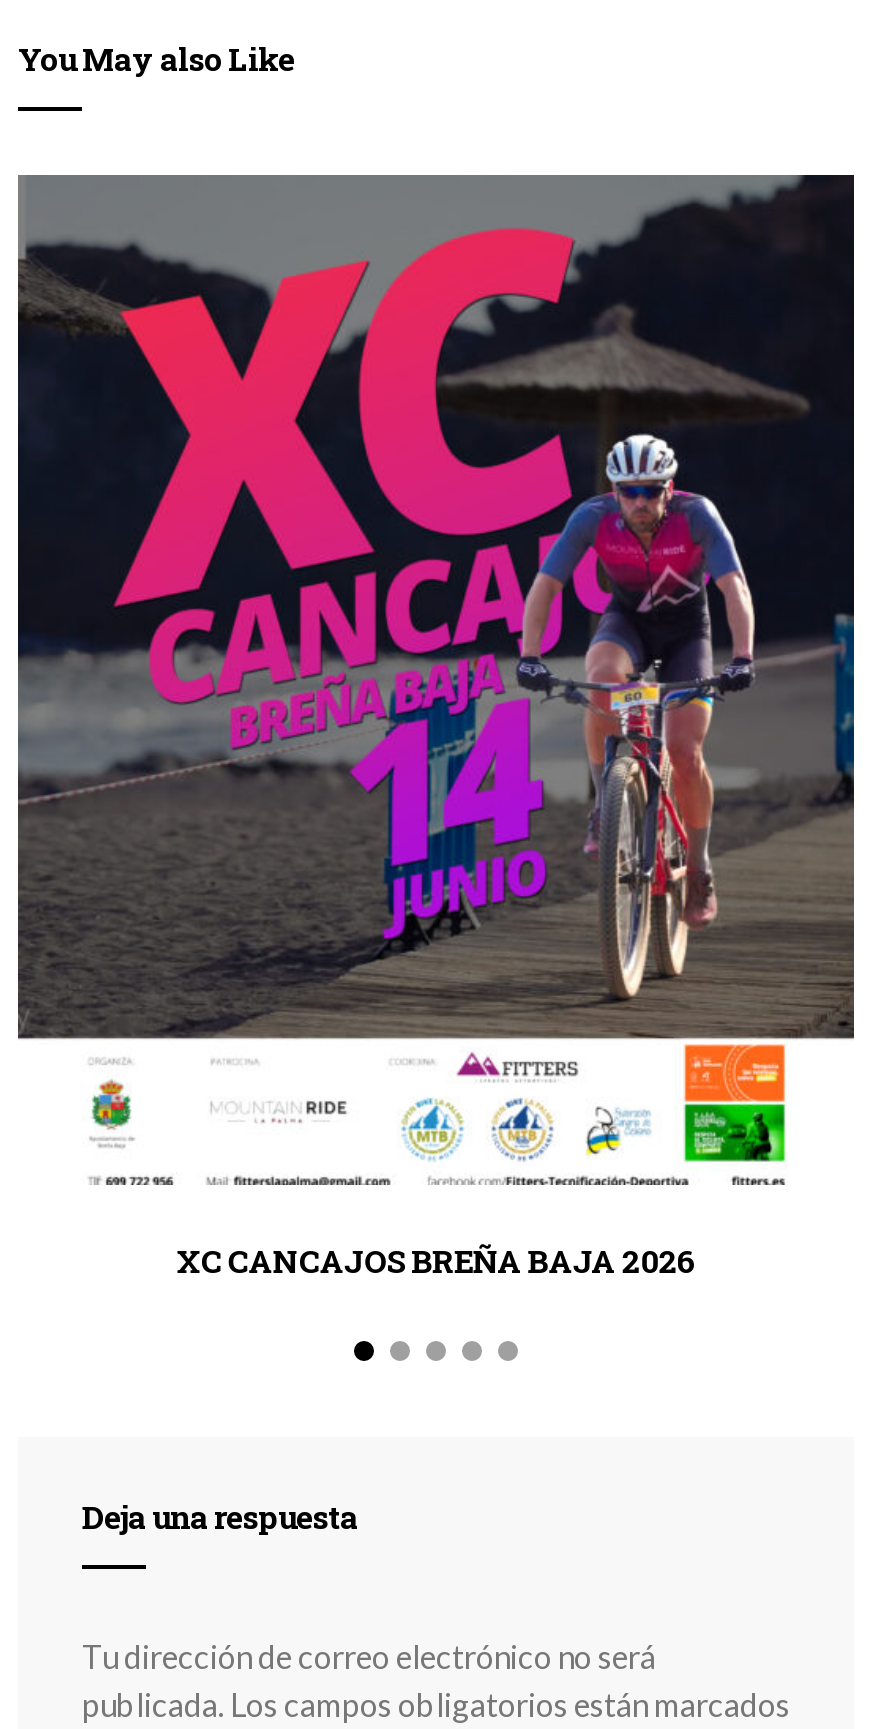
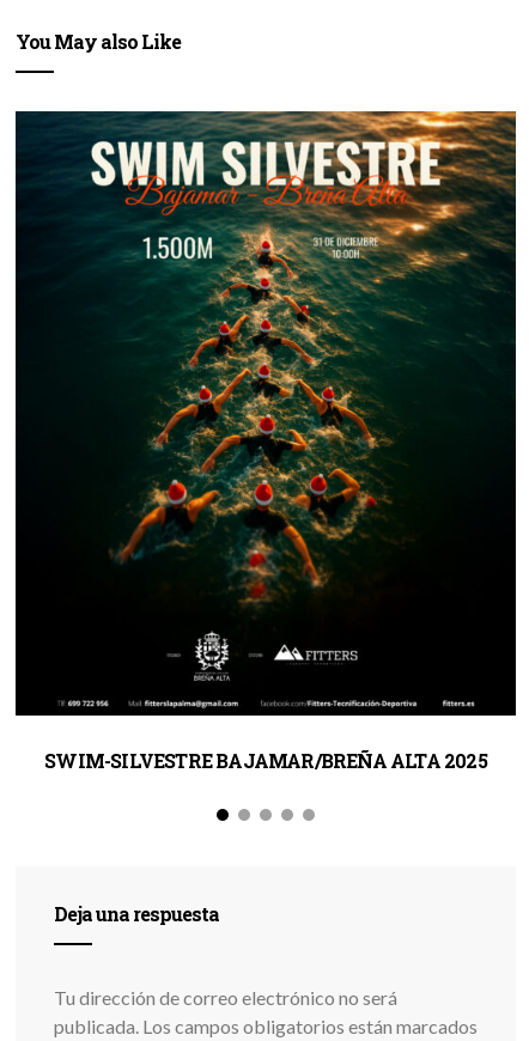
- [image]
- XC CANCAJOS BREÑA BAJA 2026
+ [image]
+ SWIM-SILVESTRE BAJAMAR/BREÑA ALTA 2025
